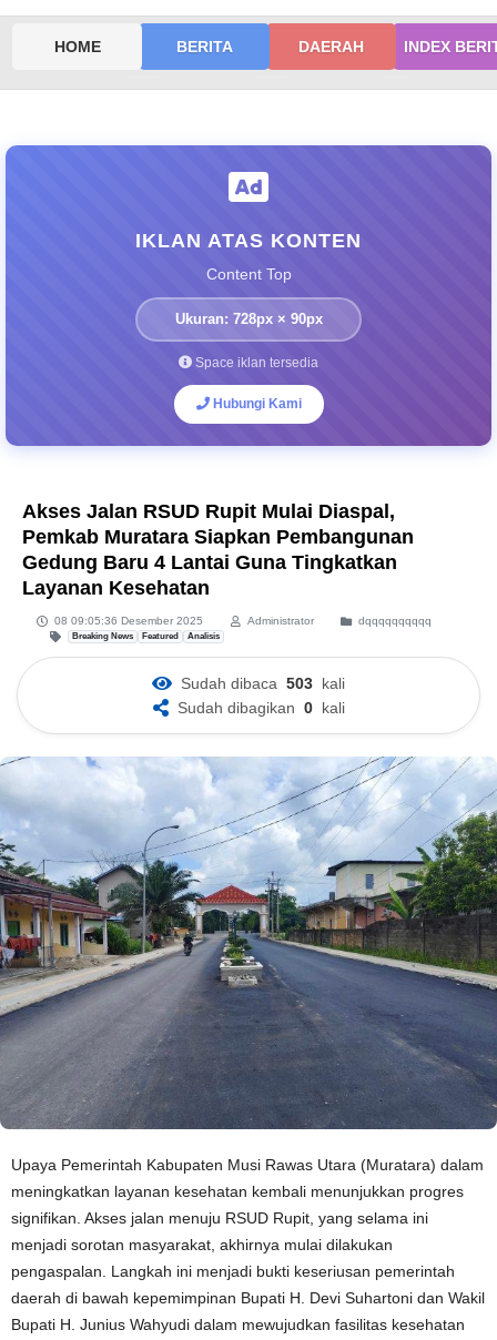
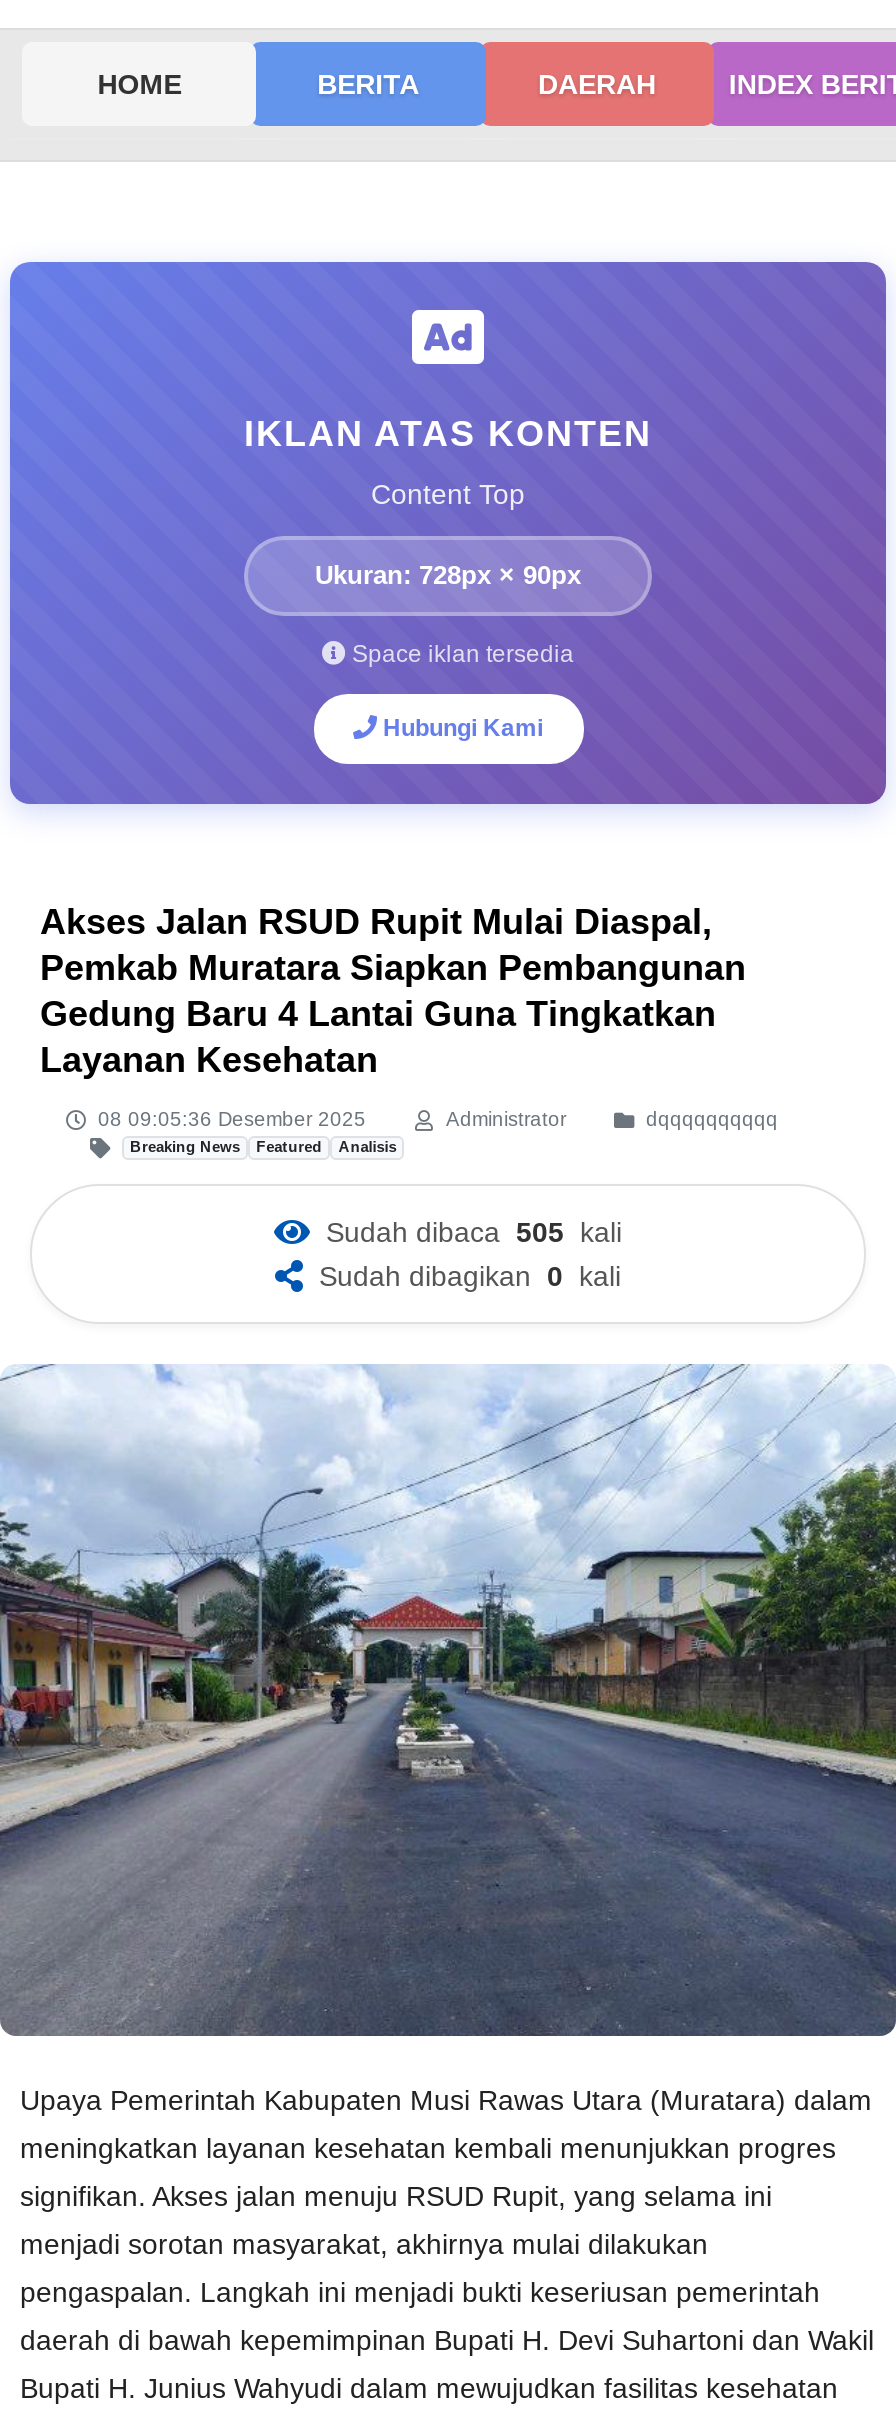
- Sudah dibaca 503 kali
+ Sudah dibaca 505 kali
